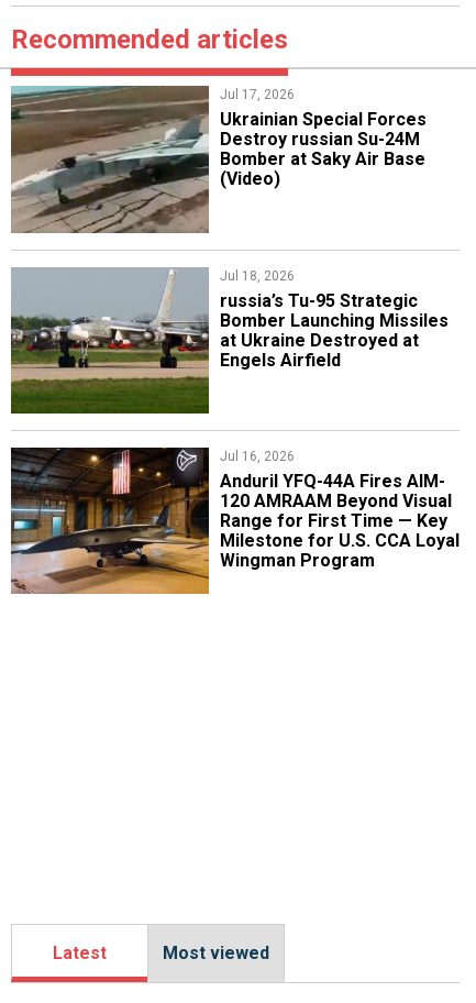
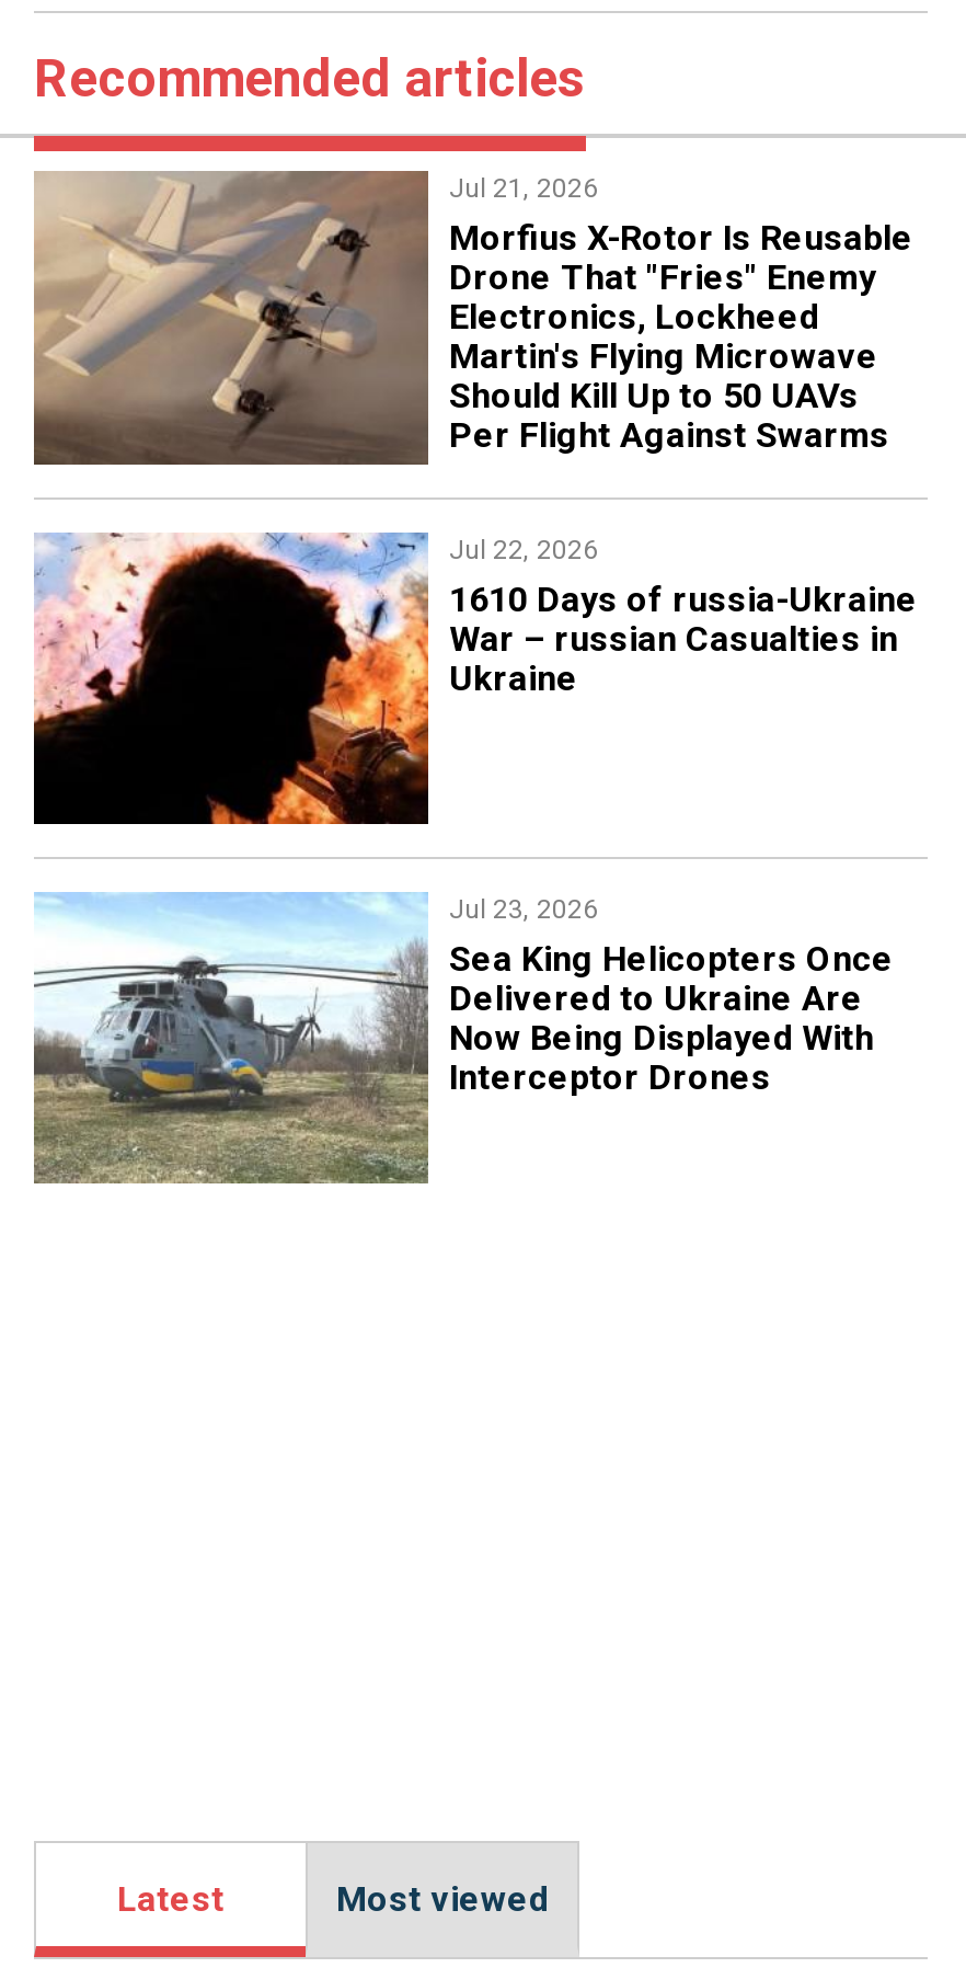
- [image]
- Jul 17, 2026
- Ukrainian Special Forces
- Destroy russian Su-24M
- Bomber at Saky Air Base
- (Video)
+ [image]
+ Jul 21, 2026
+ Morfius X-Rotor Is Reusable
+ Drone That "Fries" Enemy
+ Electronics, Lockheed
+ Martin's Flying Microwave
+ Should Kill Up to 50 UAVs
+ Per Flight Against Swarms

- [image]
- Jul 18, 2026
- russia’s Tu-95 Strategic
- Bomber Launching Missiles
- at Ukraine Destroyed at
- Engels Airfield
+ [image]
+ Jul 22, 2026
+ 1610 Days of russia-Ukraine
+ War – russian Casualties in
+ Ukraine

- [image]
- Jul 16, 2026
- Anduril YFQ-44A Fires AIM-
- 120 AMRAAM Beyond Visual
- Range for First Time — Key
- Milestone for U.S. CCA Loyal
- Wingman Program
+ [image]
+ Jul 23, 2026
+ Sea King Helicopters Once
+ Delivered to Ukraine Are
+ Now Being Displayed With
+ Interceptor Drones
